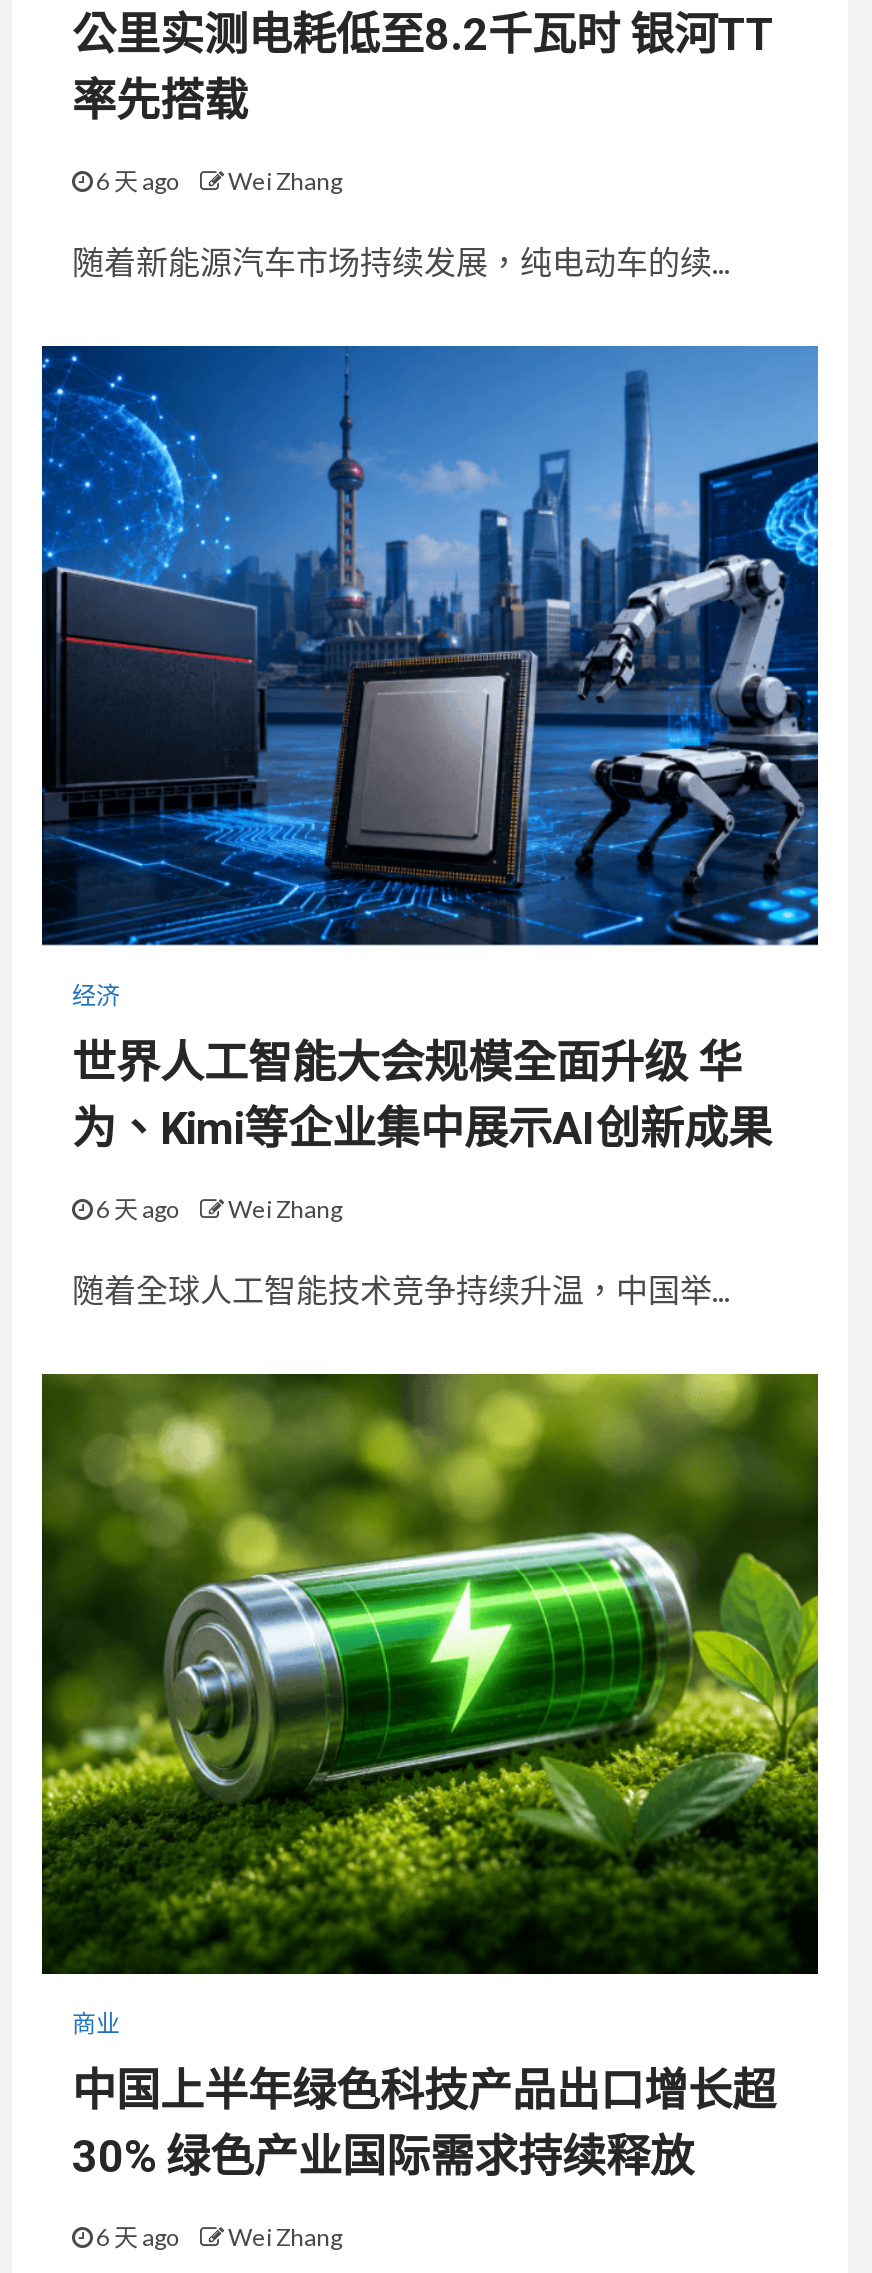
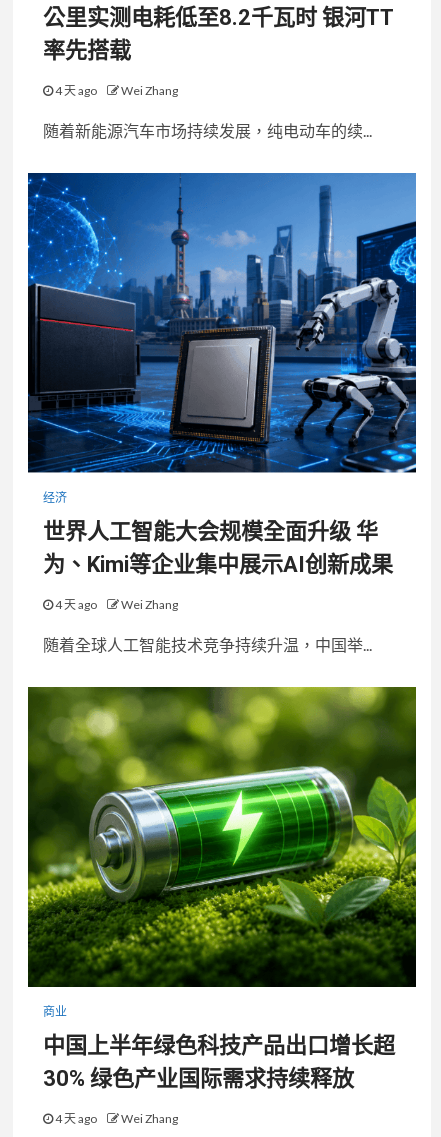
- 6 天 ago Wei Zhang
+ 4 天 ago Wei Zhang

- 6 天 ago Wei Zhang
+ 4 天 ago Wei Zhang

- 6 天 ago Wei Zhang
+ 4 天 ago Wei Zhang
